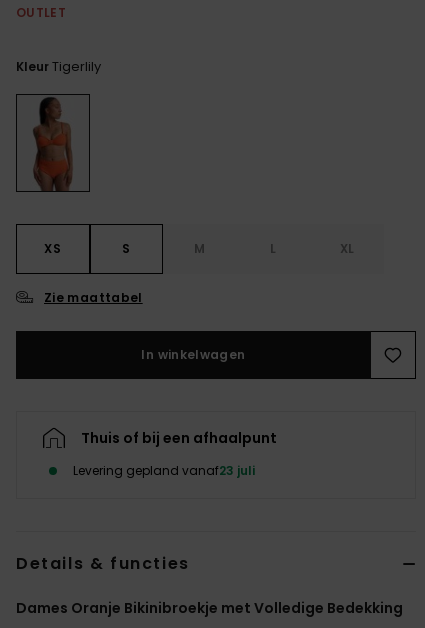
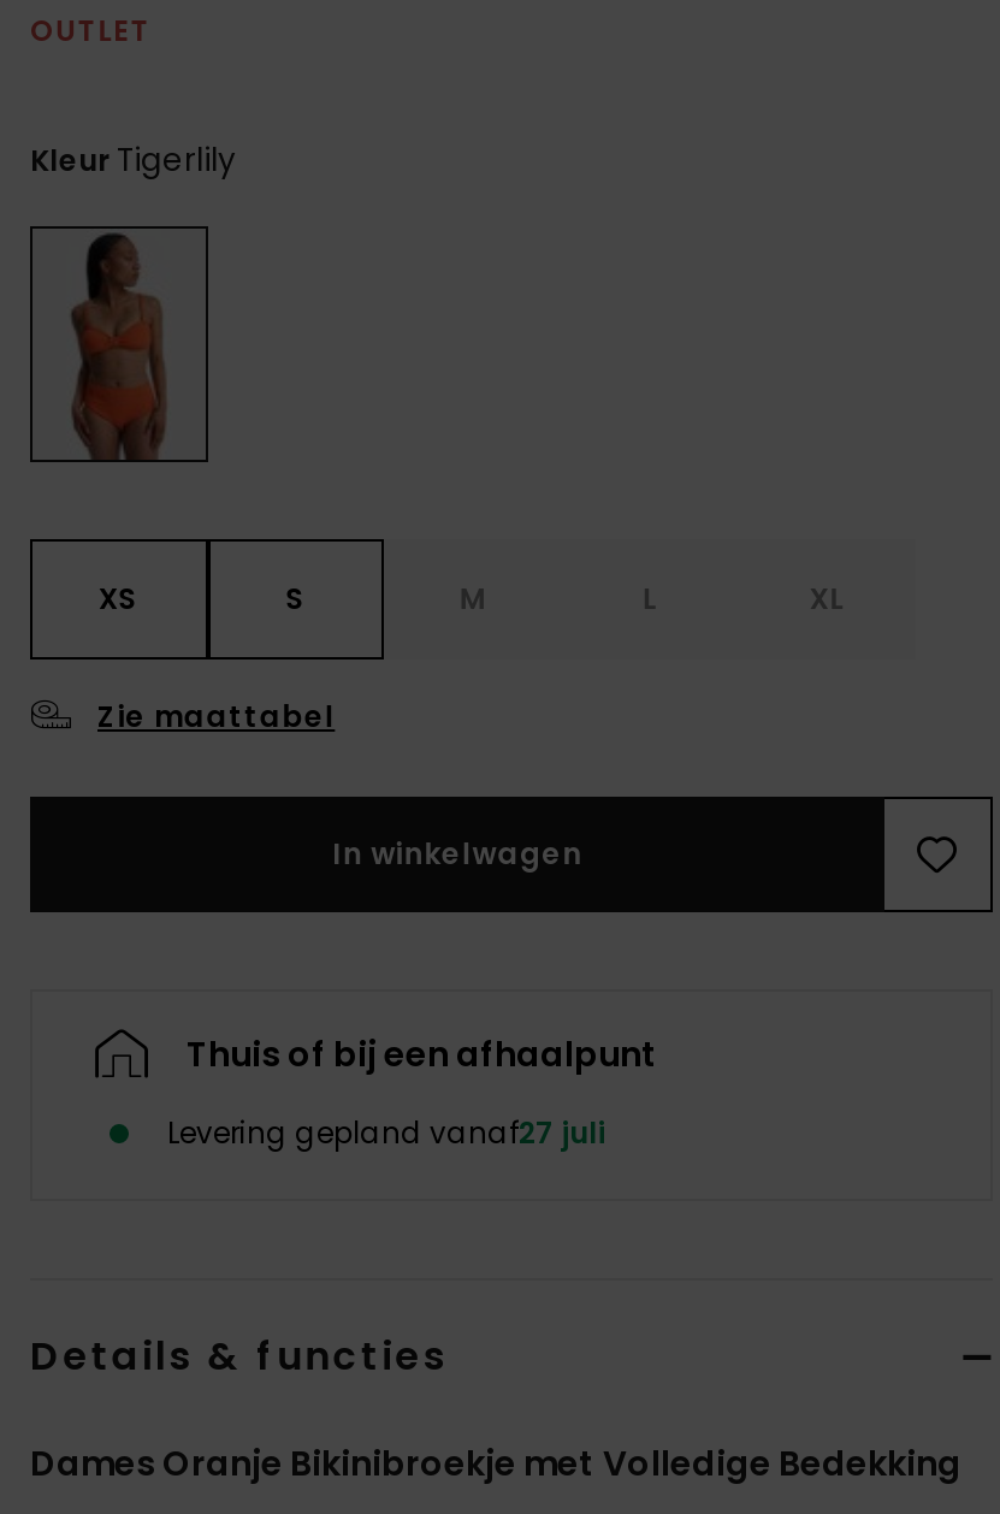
- Levering gepland vanaf23 juli
+ Levering gepland vanaf27 juli
